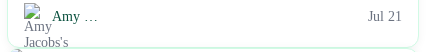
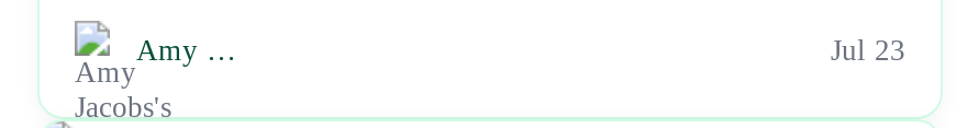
- Jul 21
+ Jul 23
